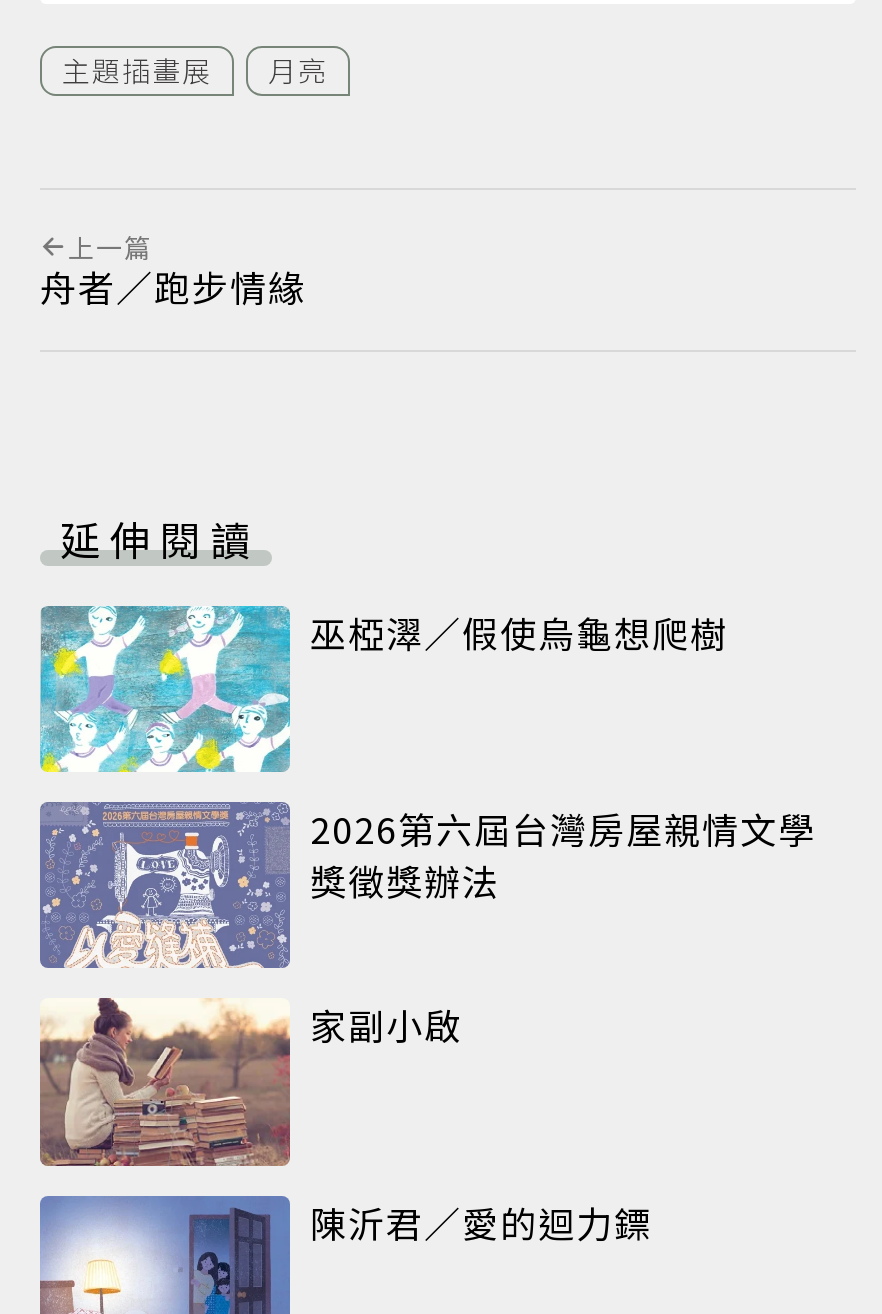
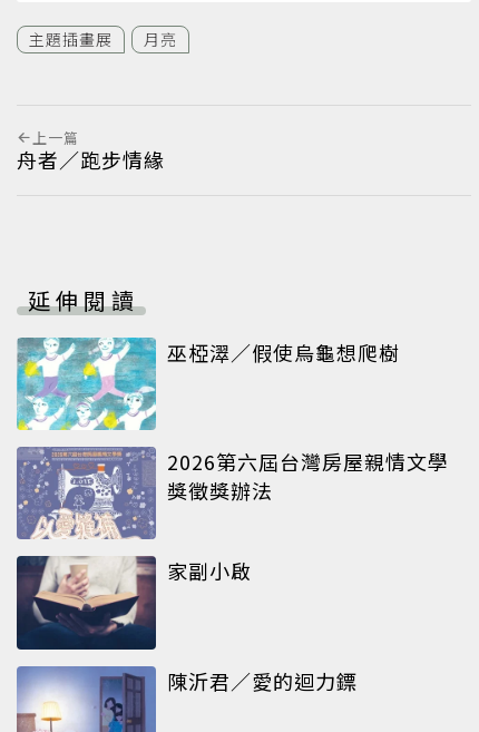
- [image]
+ [image]
